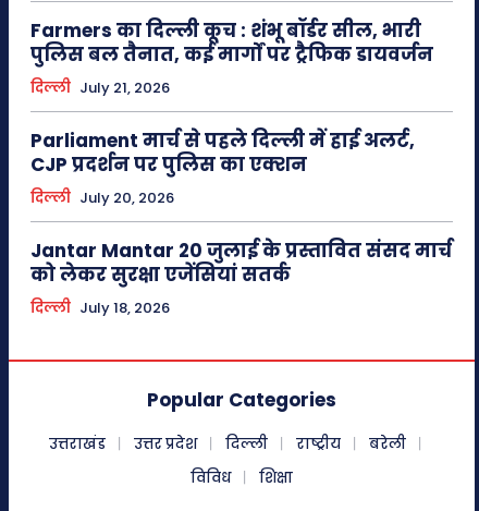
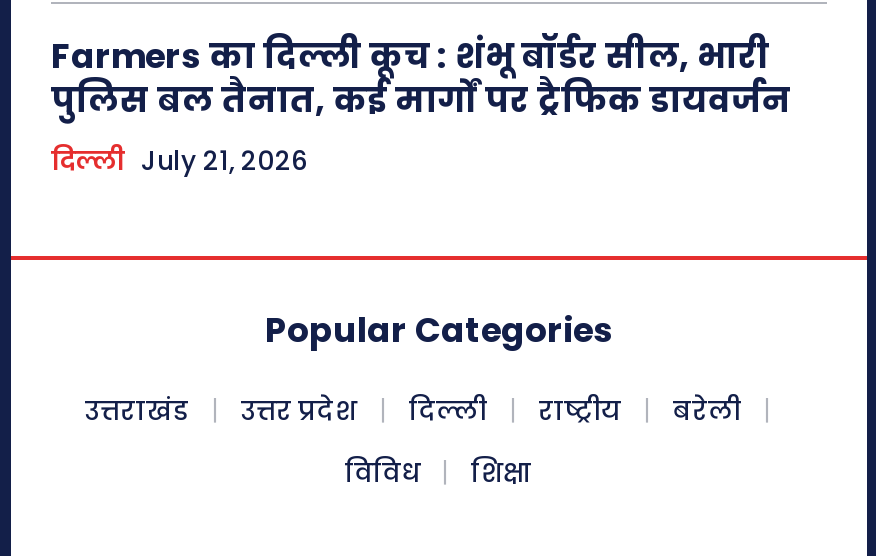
- Parliament मार्च से पहले दिल्ली में हाई अलर्ट,
- CJP प्रदर्शन पर पुलिस का एक्शन
- दिल्ली July 20, 2026
- Jantar Mantar 20 जुलाई के प्रस्तावित संसद मार्च
- को लेकर सुरक्षा एजेंसियां सतर्क
- दिल्ली July 18, 2026
